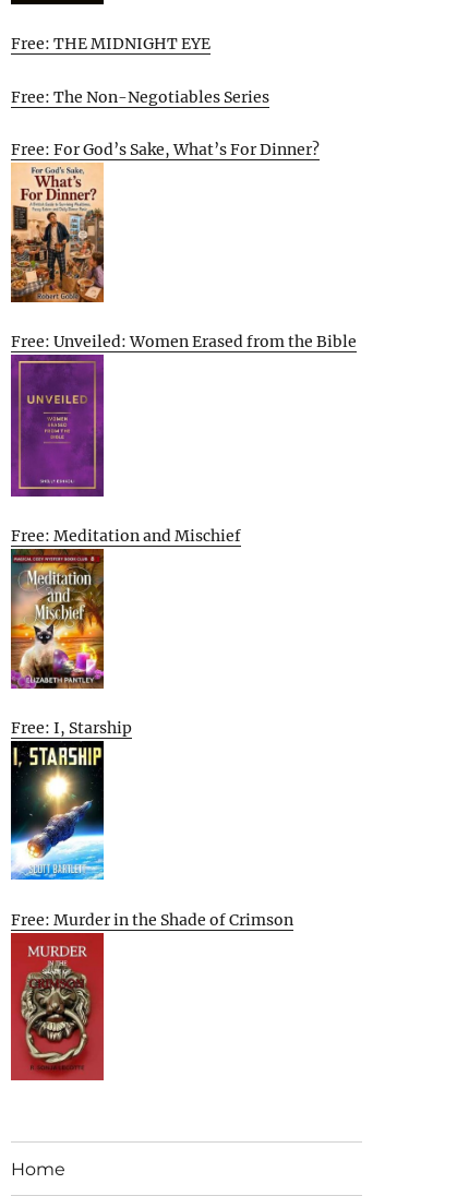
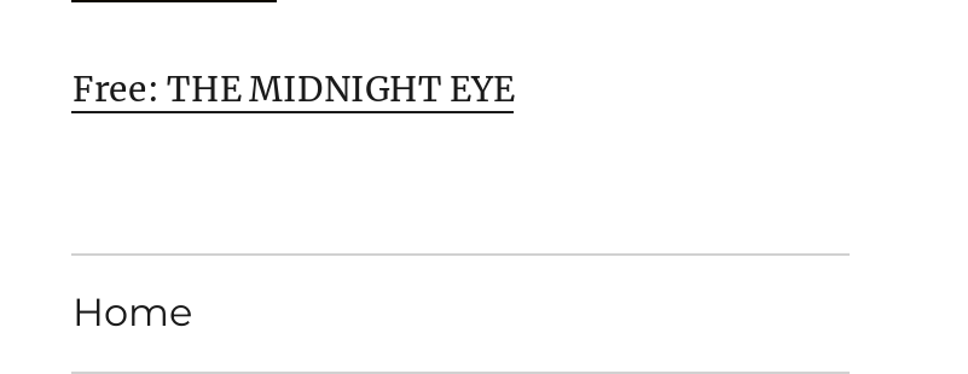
- Free: The Non-Negotiables Series
- Free: For God’s Sake, What’s For Dinner?

- [image]
- Free: Unveiled: Women Erased from the Bible

- [image]
- Free: Meditation and Mischief

- [image]
- Free: I, Starship

- [image]
- Free: Murder in the Shade of Crimson

- [image]
